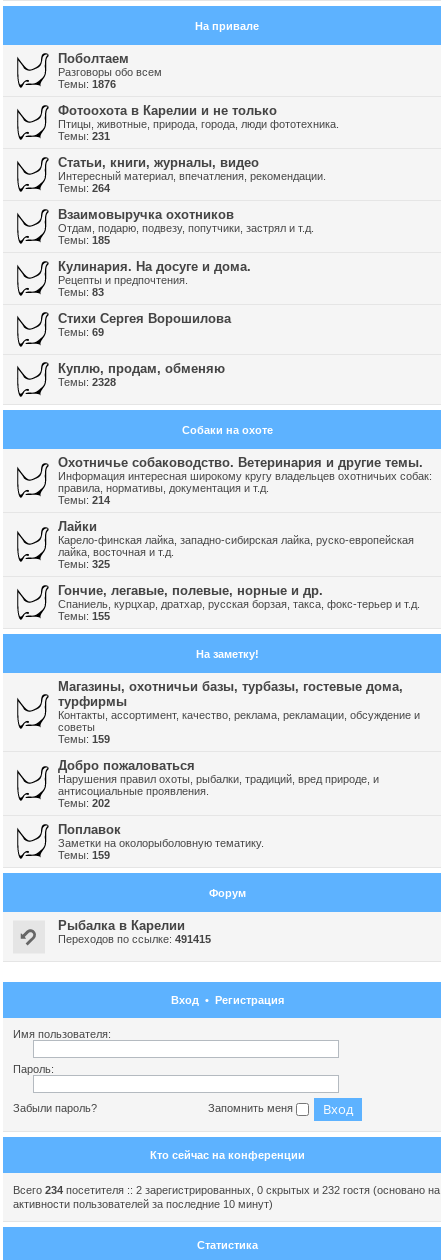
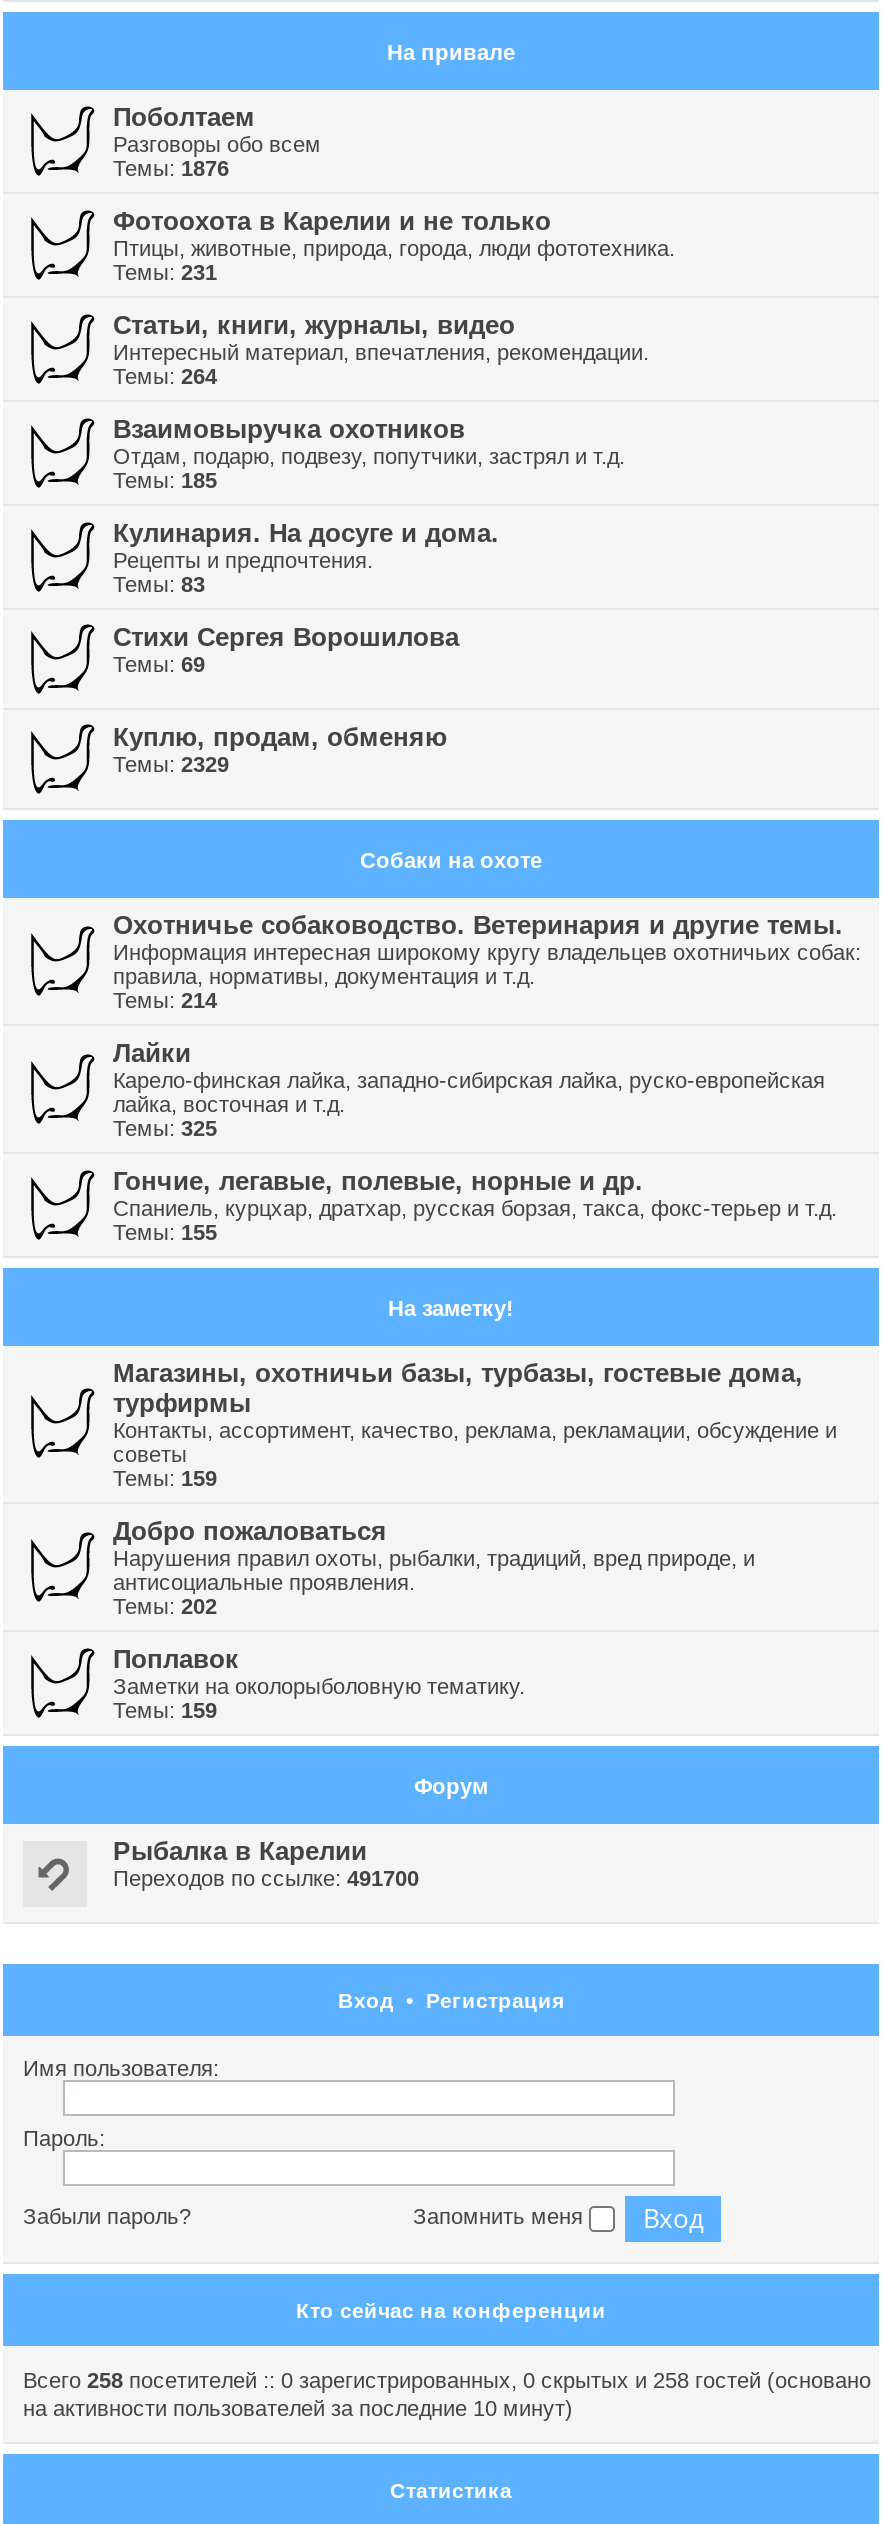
- Темы: 2328
+ Темы: 2329

- Переходов по ссылке: 491415
+ Переходов по ссылке: 491700

- Всего 234 посетителя :: 2 зарегистрированных, 0 скрытых и 232 гостя (основано на
- активности пользователей за последние 10 минут)
+ Всего 258 посетителей :: 0 зарегистрированных, 0 скрытых и 258 гостей (основано
+ на активности пользователей за последние 10 минут)
